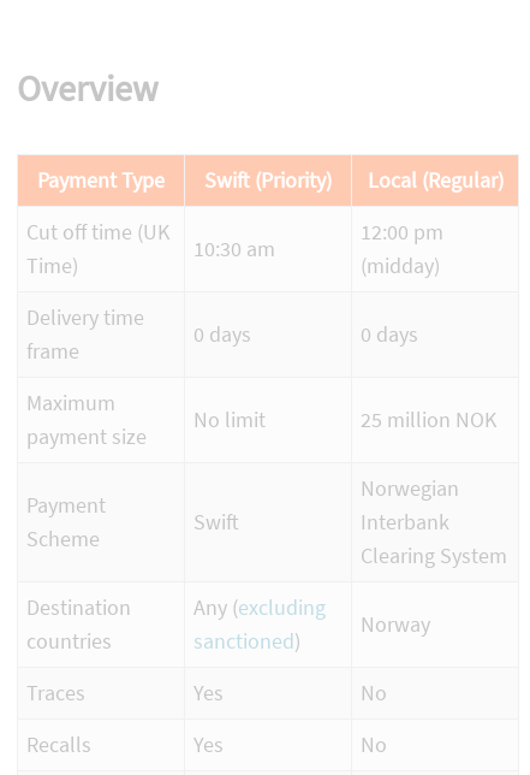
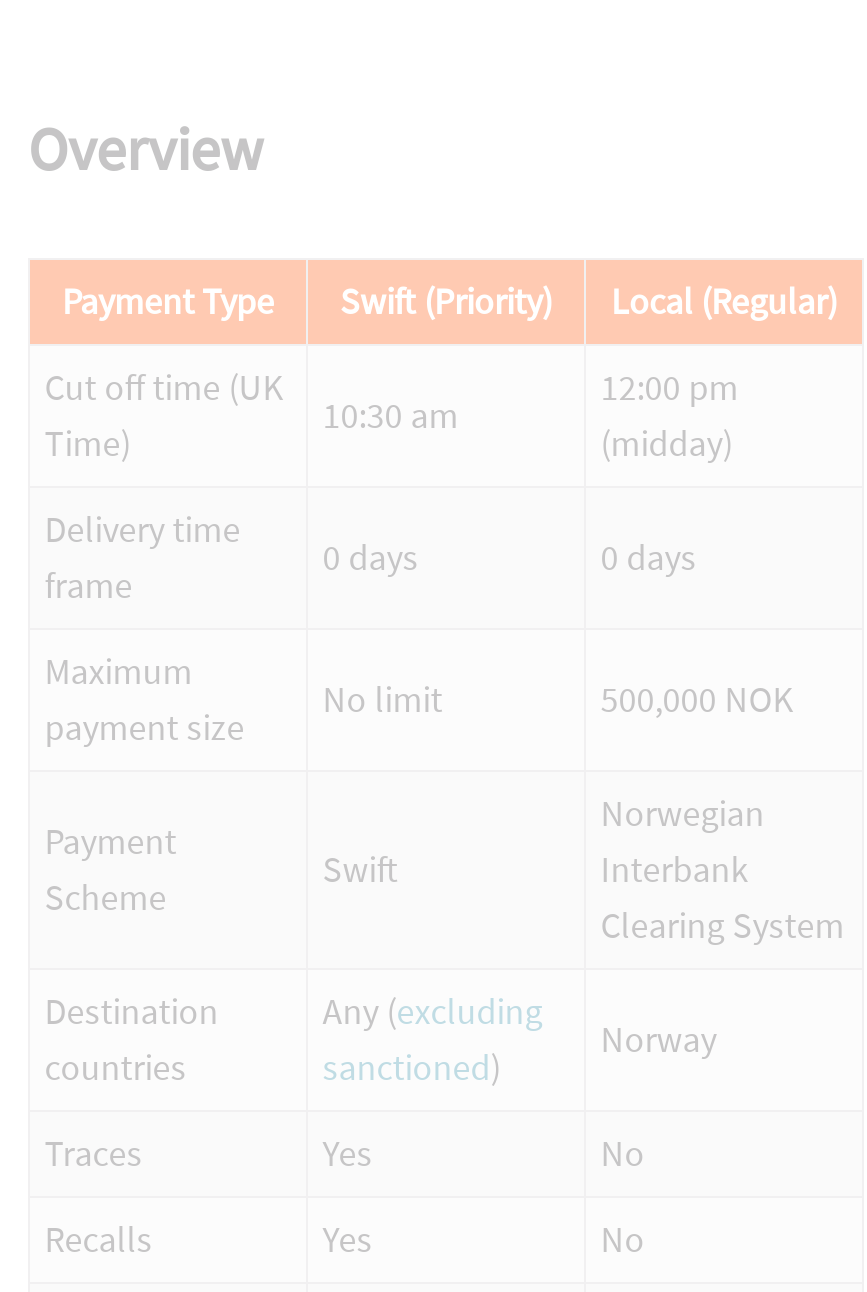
- 25 million NOK
+ 500,000 NOK
